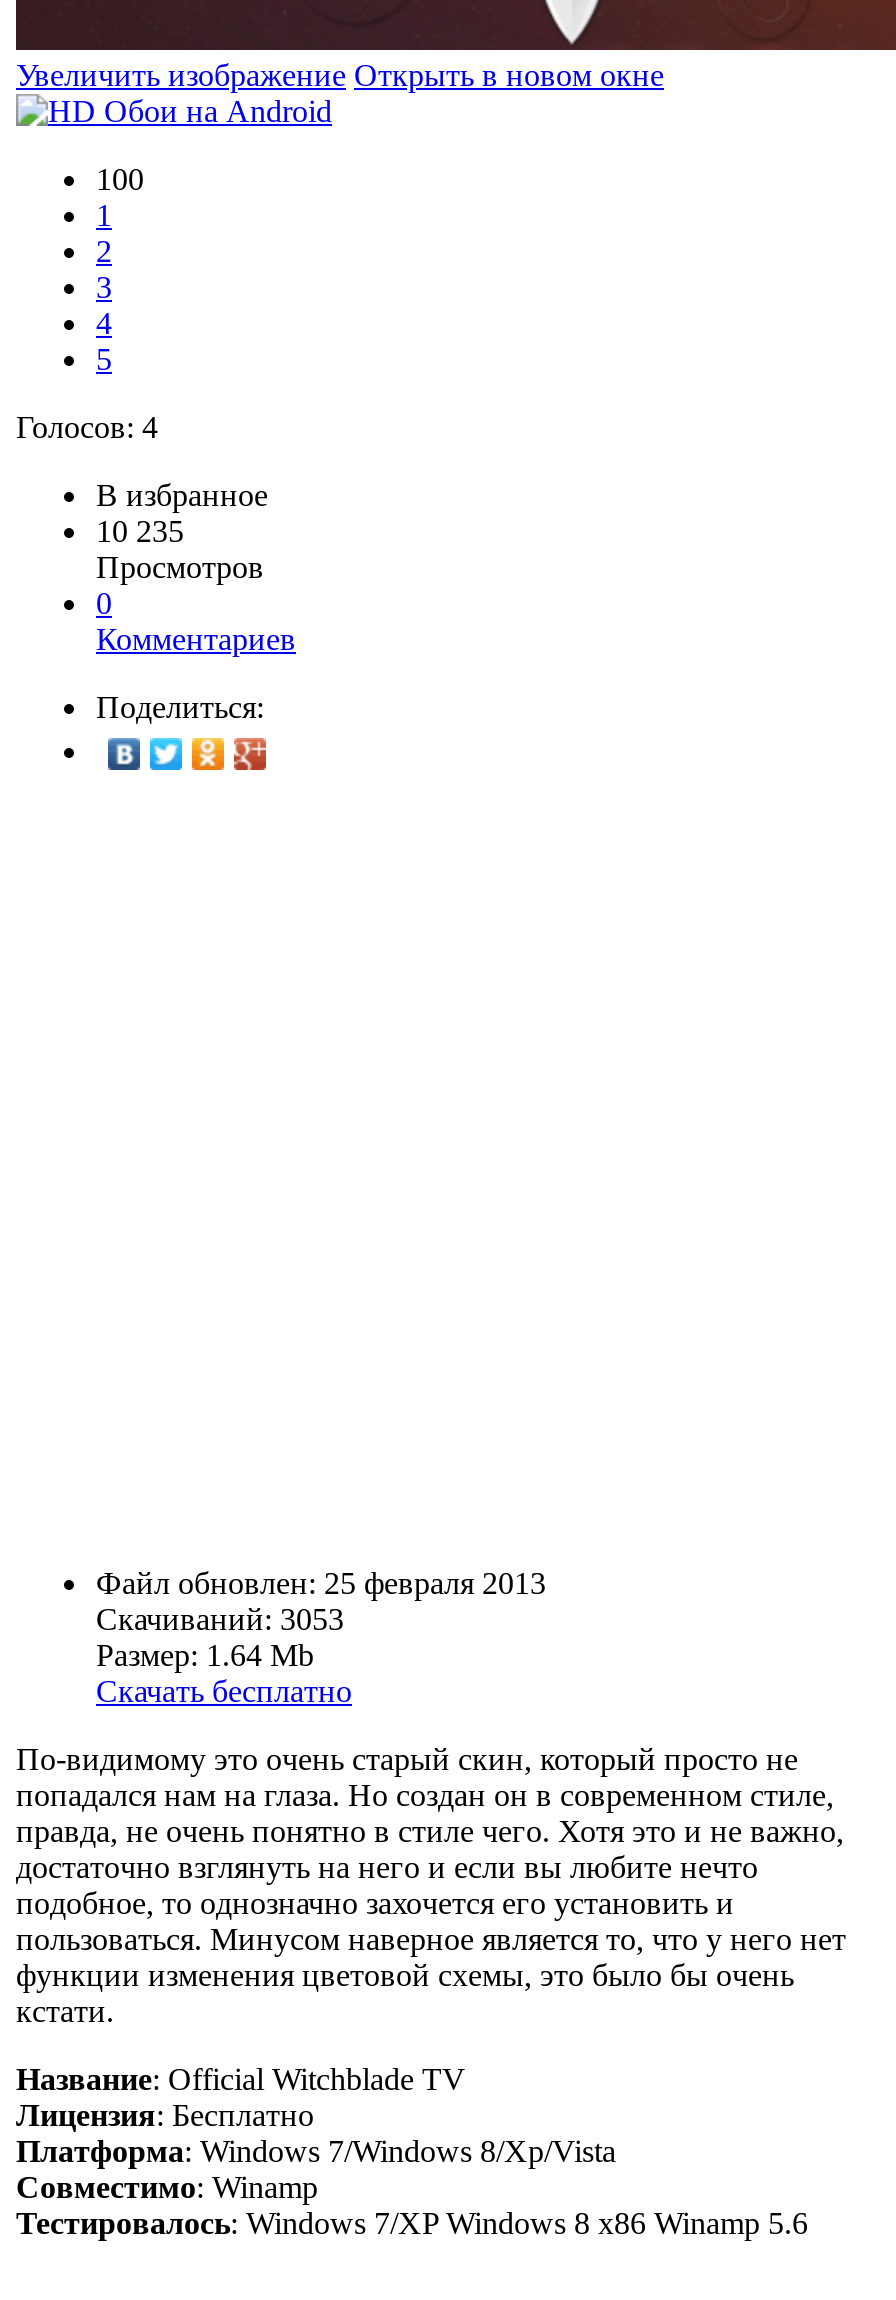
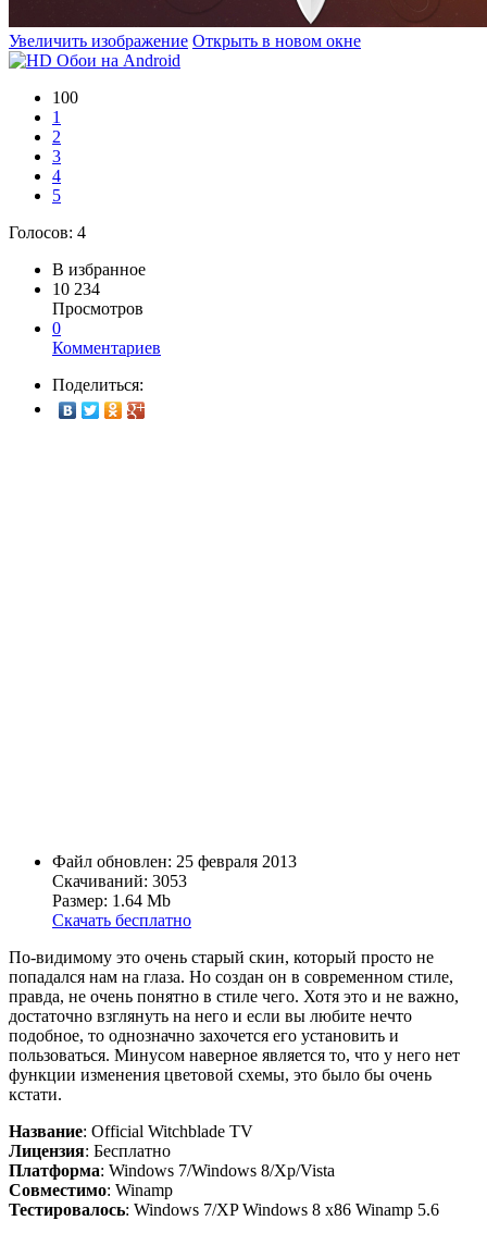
- 10 235
+ 10 234
